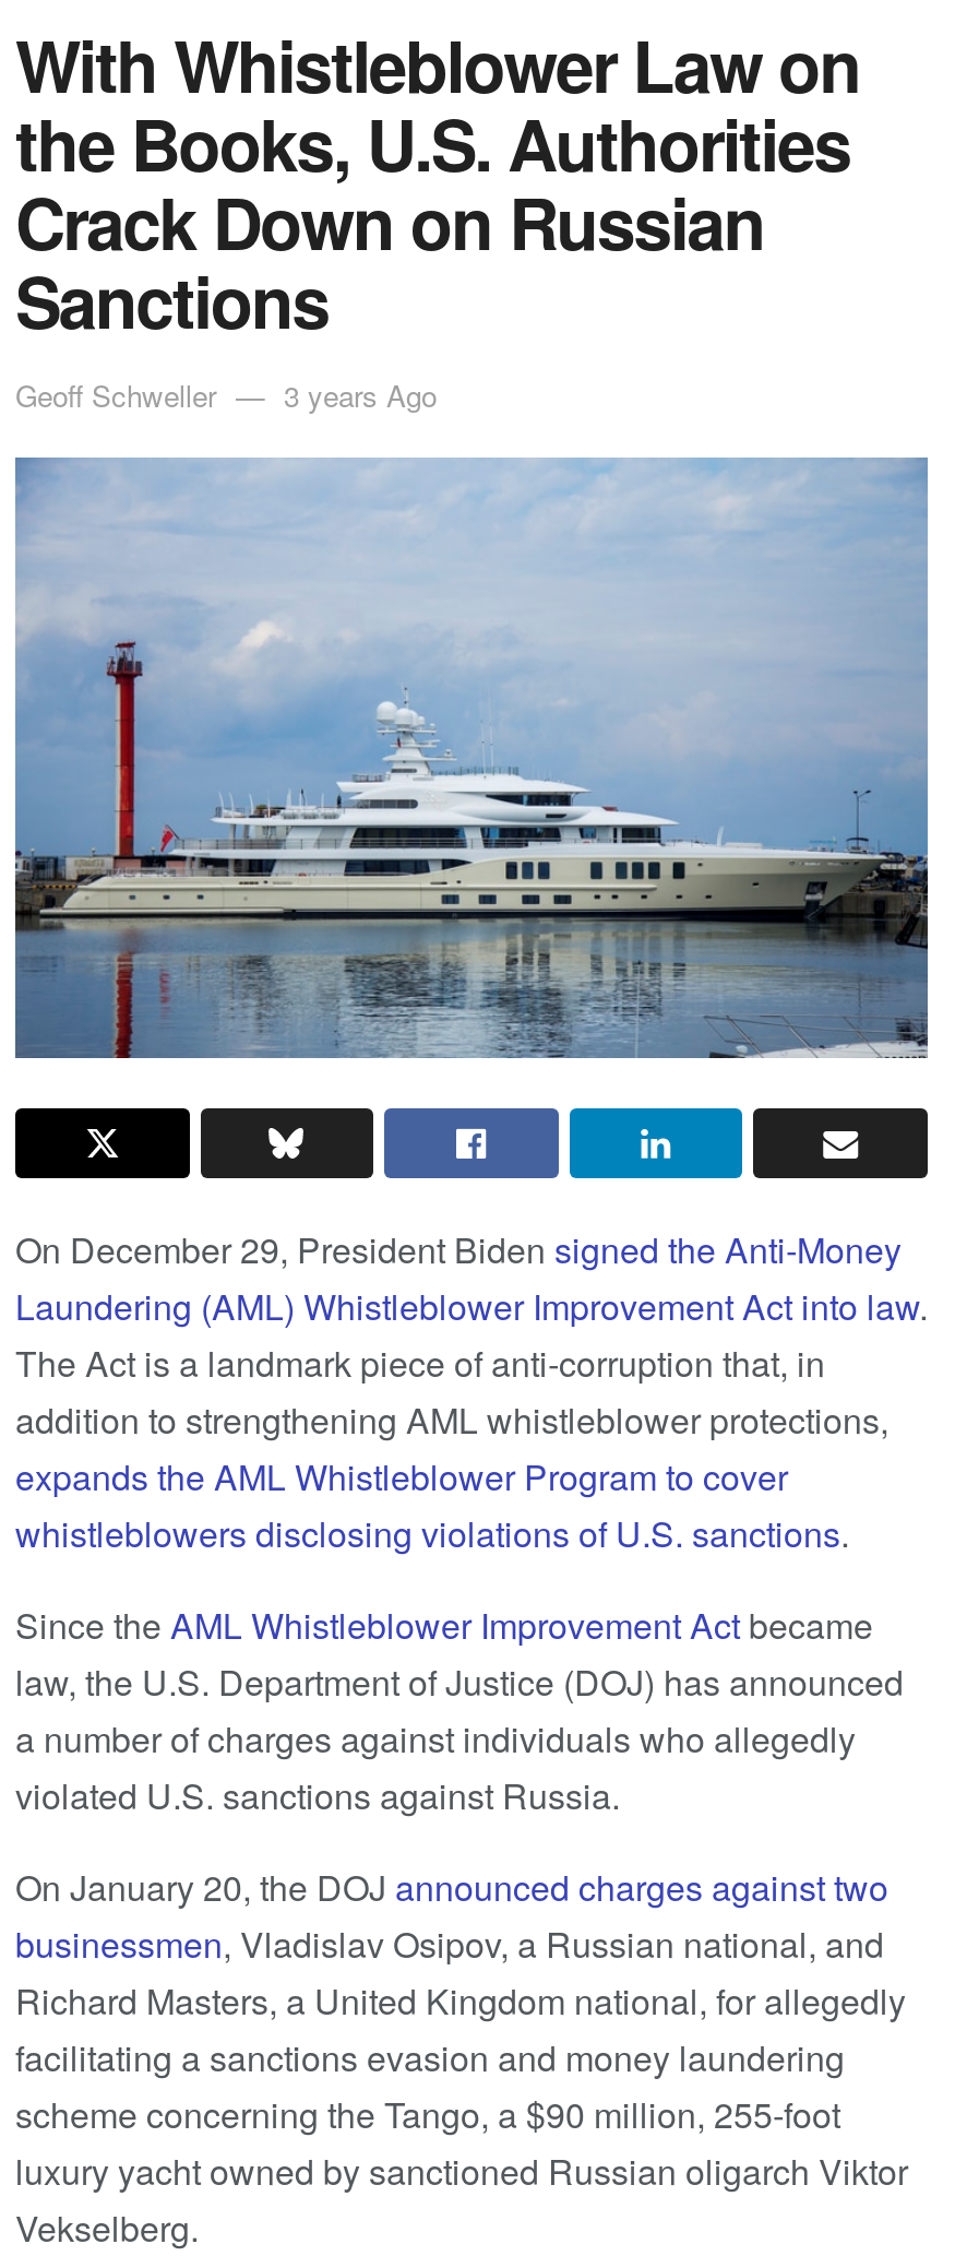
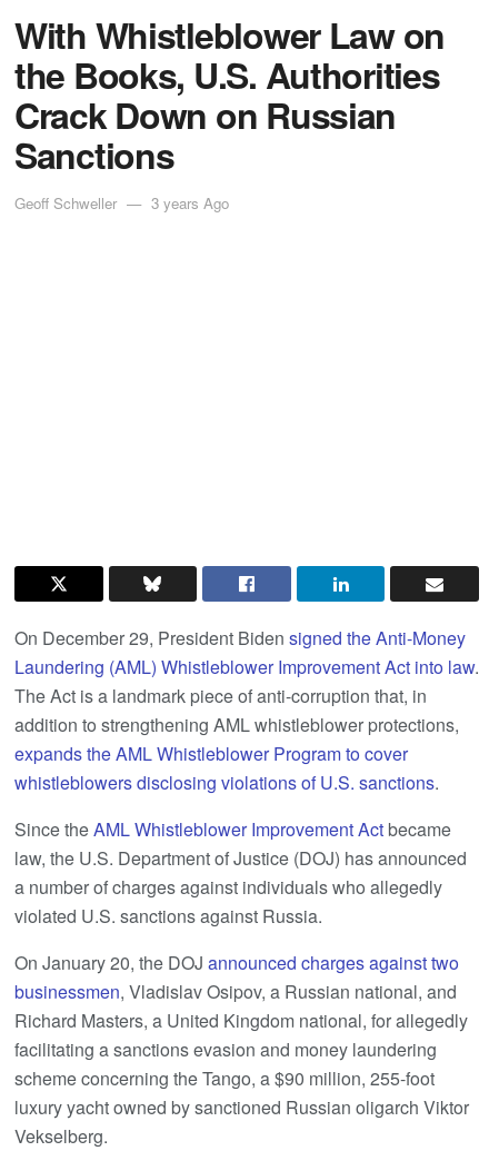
- [image]
